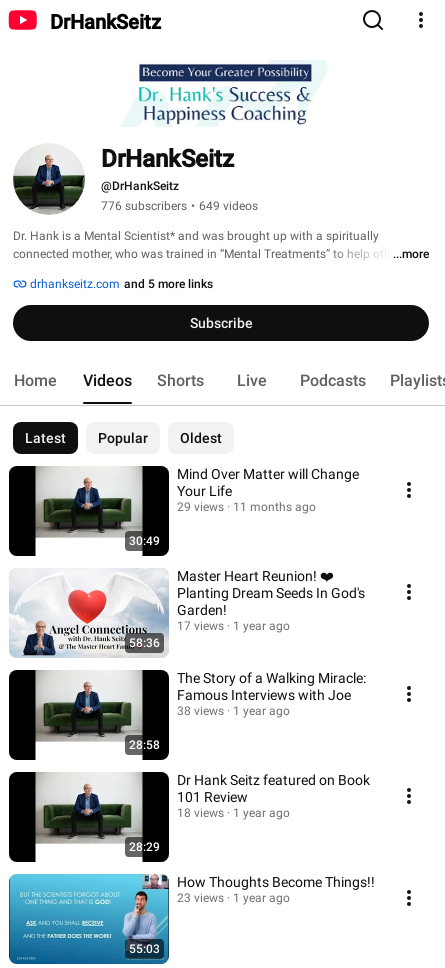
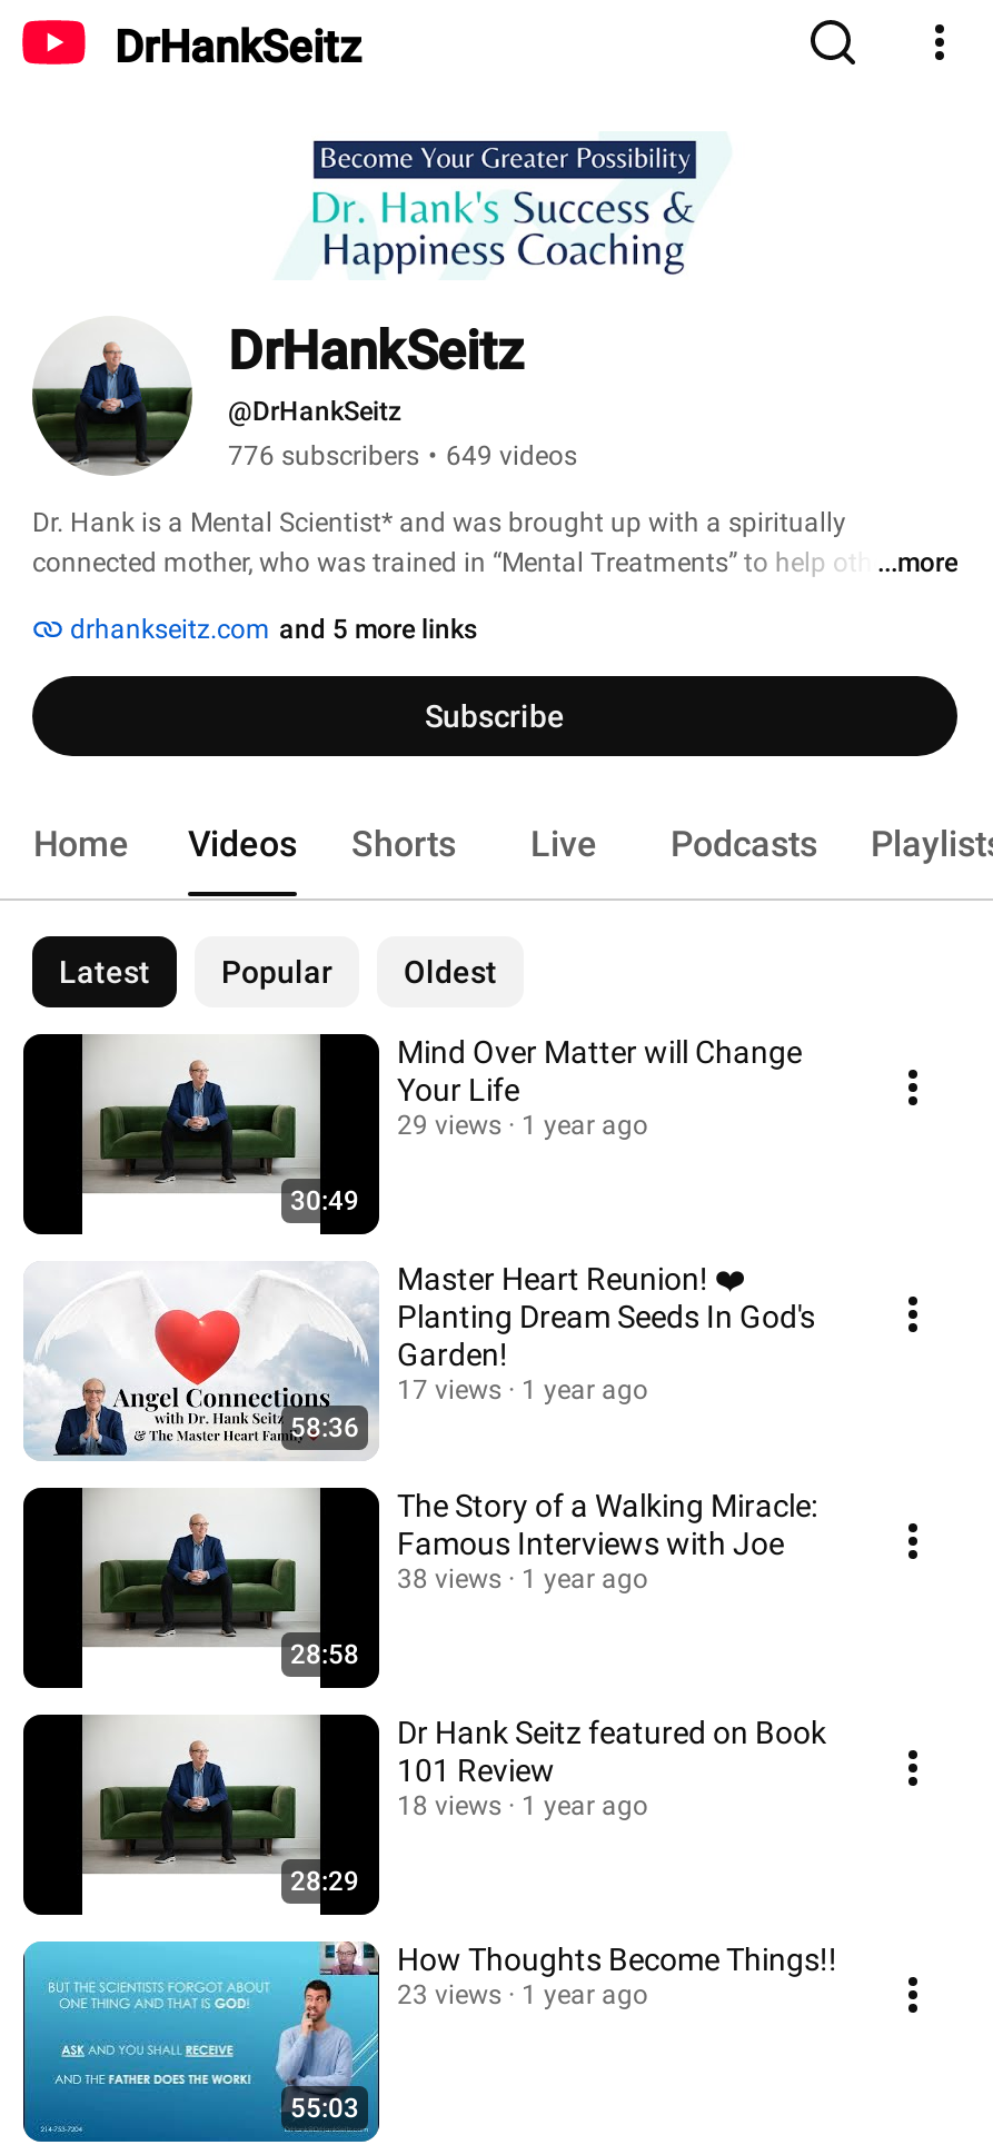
- 29 views 11 months ago
+ 29 views 1 year ago
